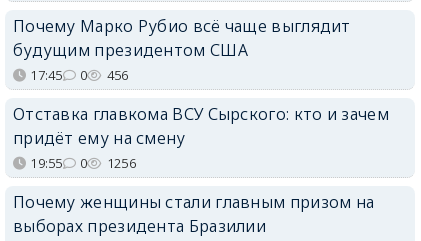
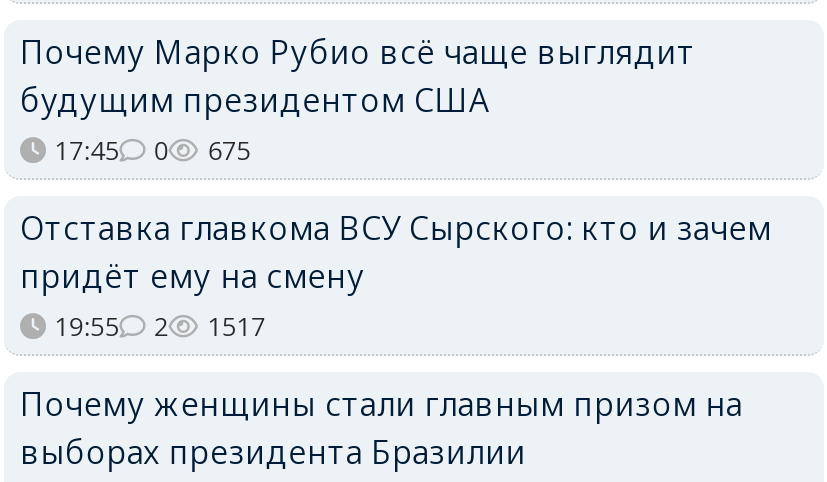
- 17:45 0 456
+ 17:45 0 675

- 0
+ 2

- 1256
+ 1517
